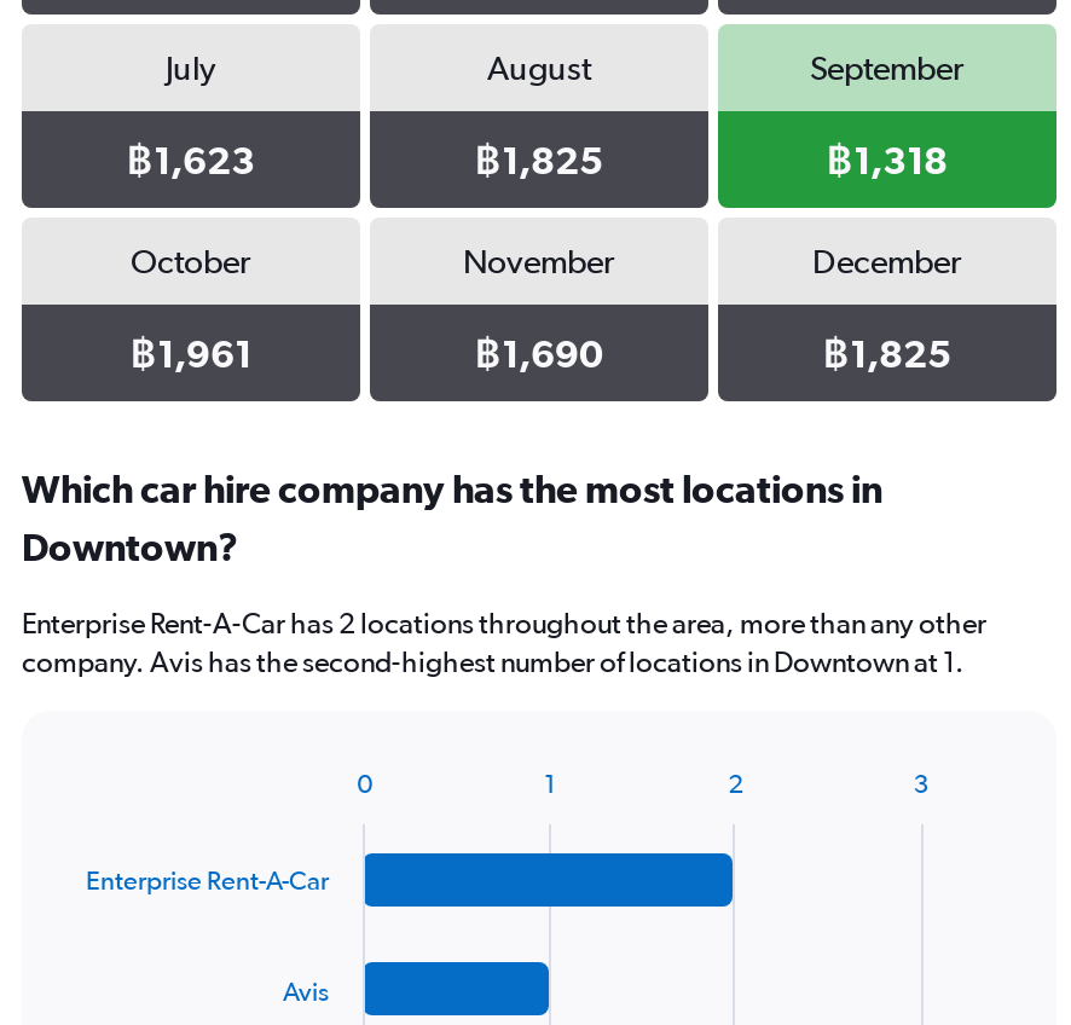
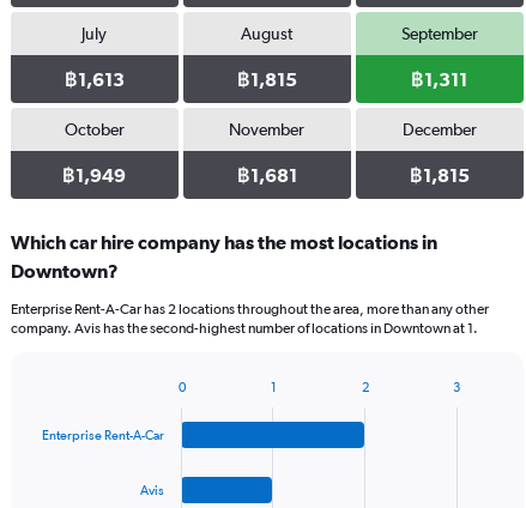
- ฿1,623
+ ฿1,613

- ฿1,825
+ ฿1,815

- ฿1,318
+ ฿1,311

- ฿1,961
+ ฿1,949

- ฿1,690
+ ฿1,681

- ฿1,825
+ ฿1,815
